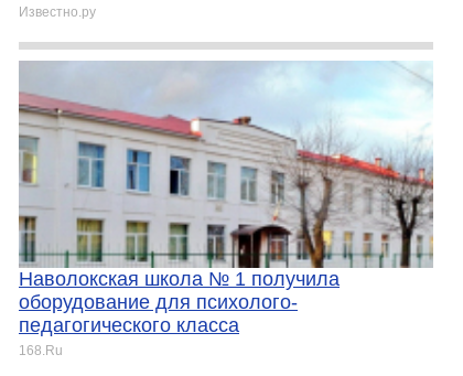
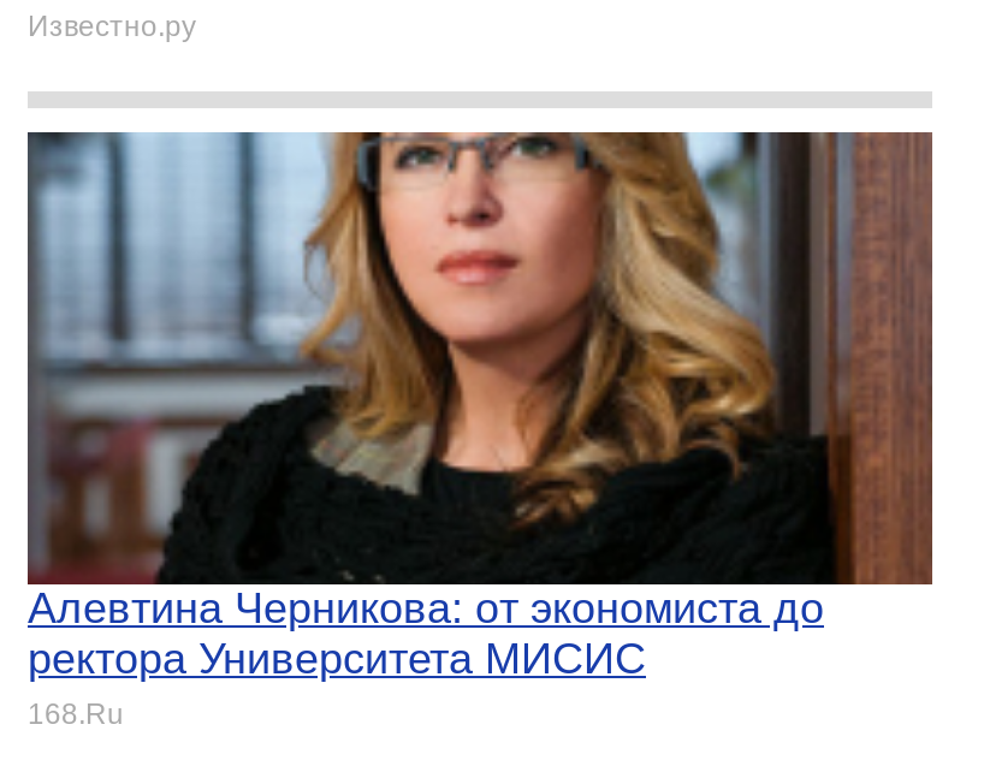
- [image]
- Наволокская школа № 1 получила
- оборудование для психолого-
- педагогического класса
+ [image]
+ Алевтина Черникова: от экономиста до
+ ректора Университета МИСИС
